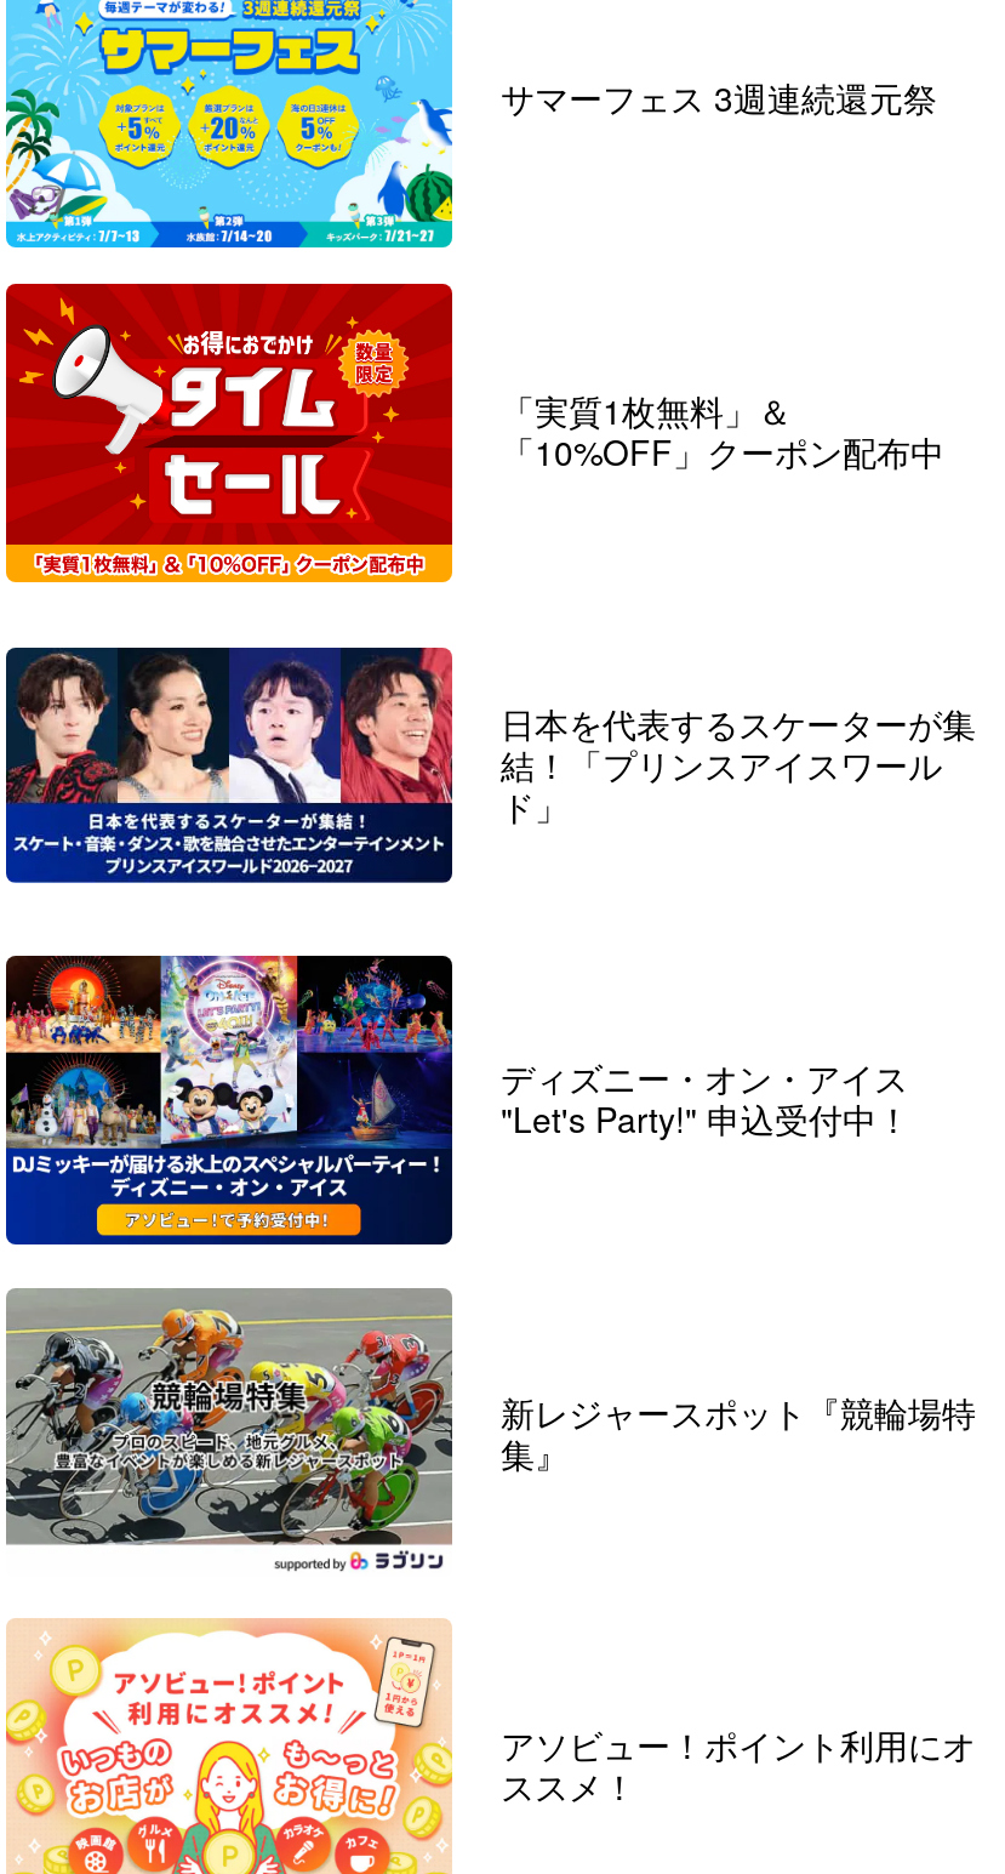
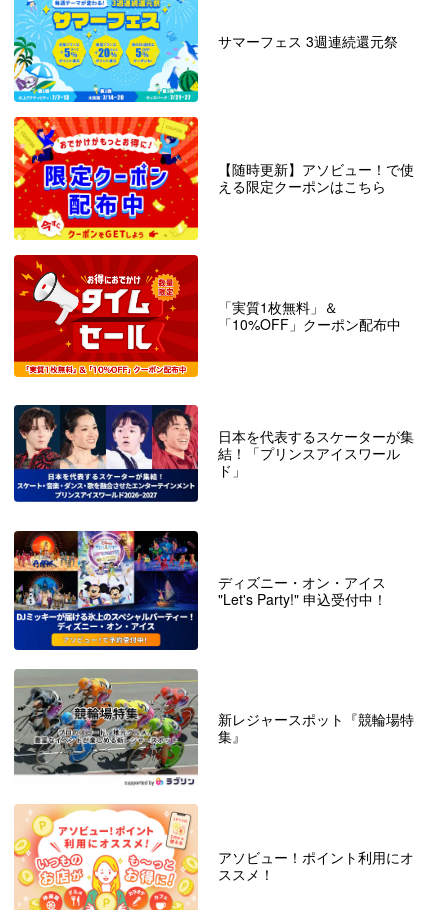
+ [image]
+ 【随時更新】アソビュー！で使
+ える限定クーポンはこちら
